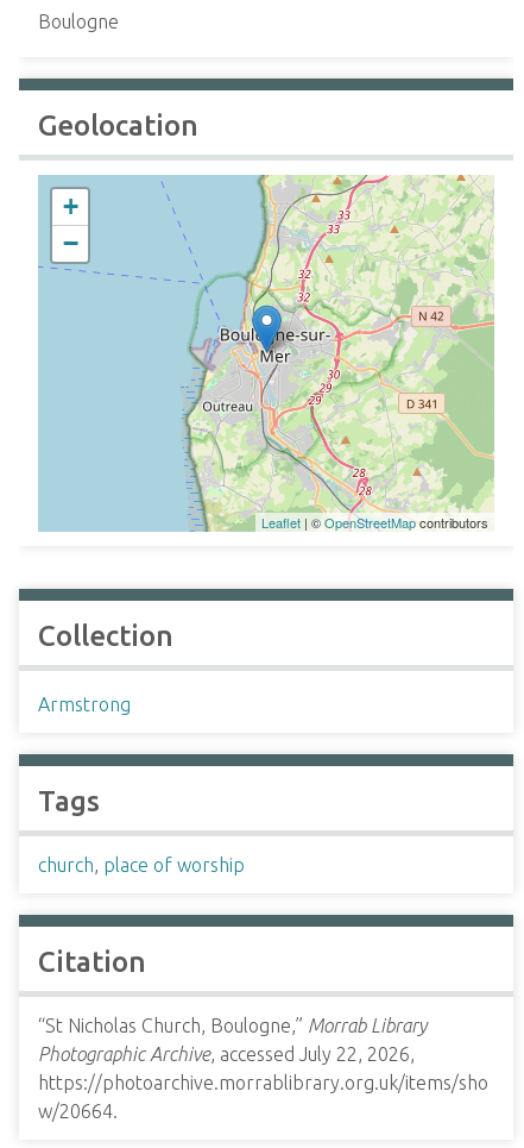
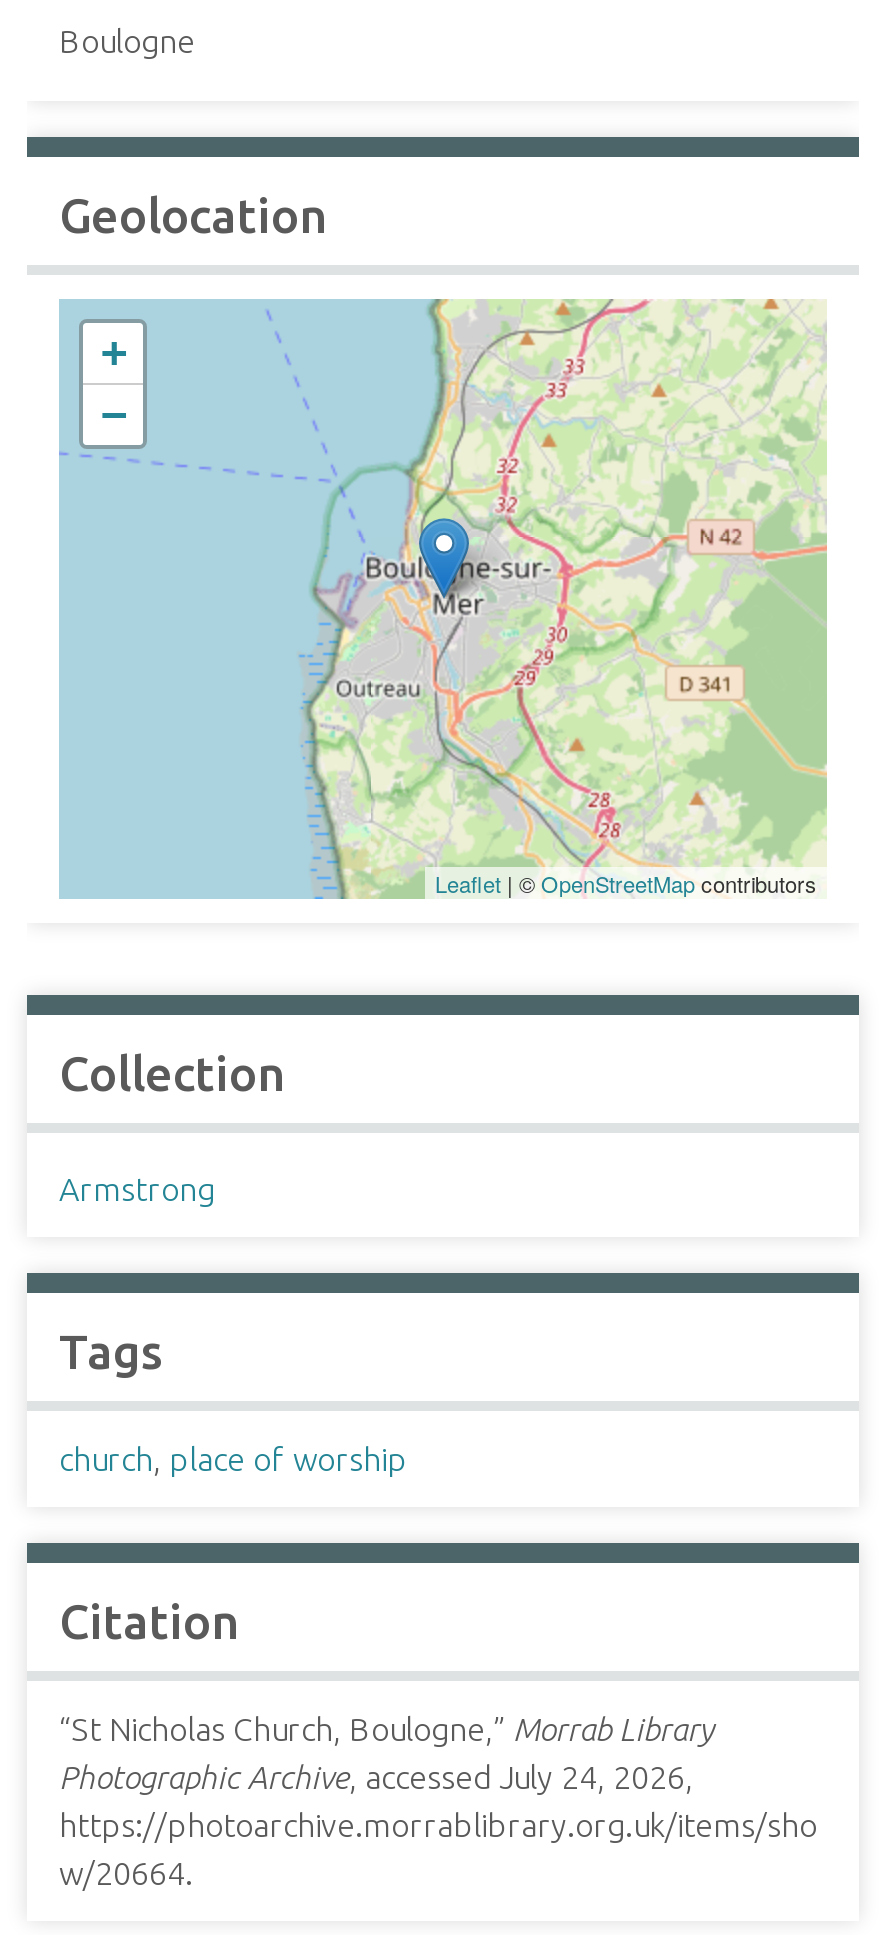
- Photographic Archive, accessed July 22, 2026,
+ Photographic Archive, accessed July 24, 2026,
